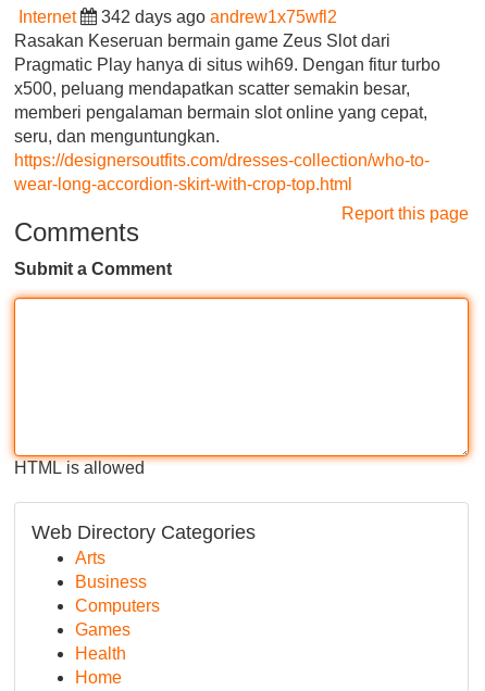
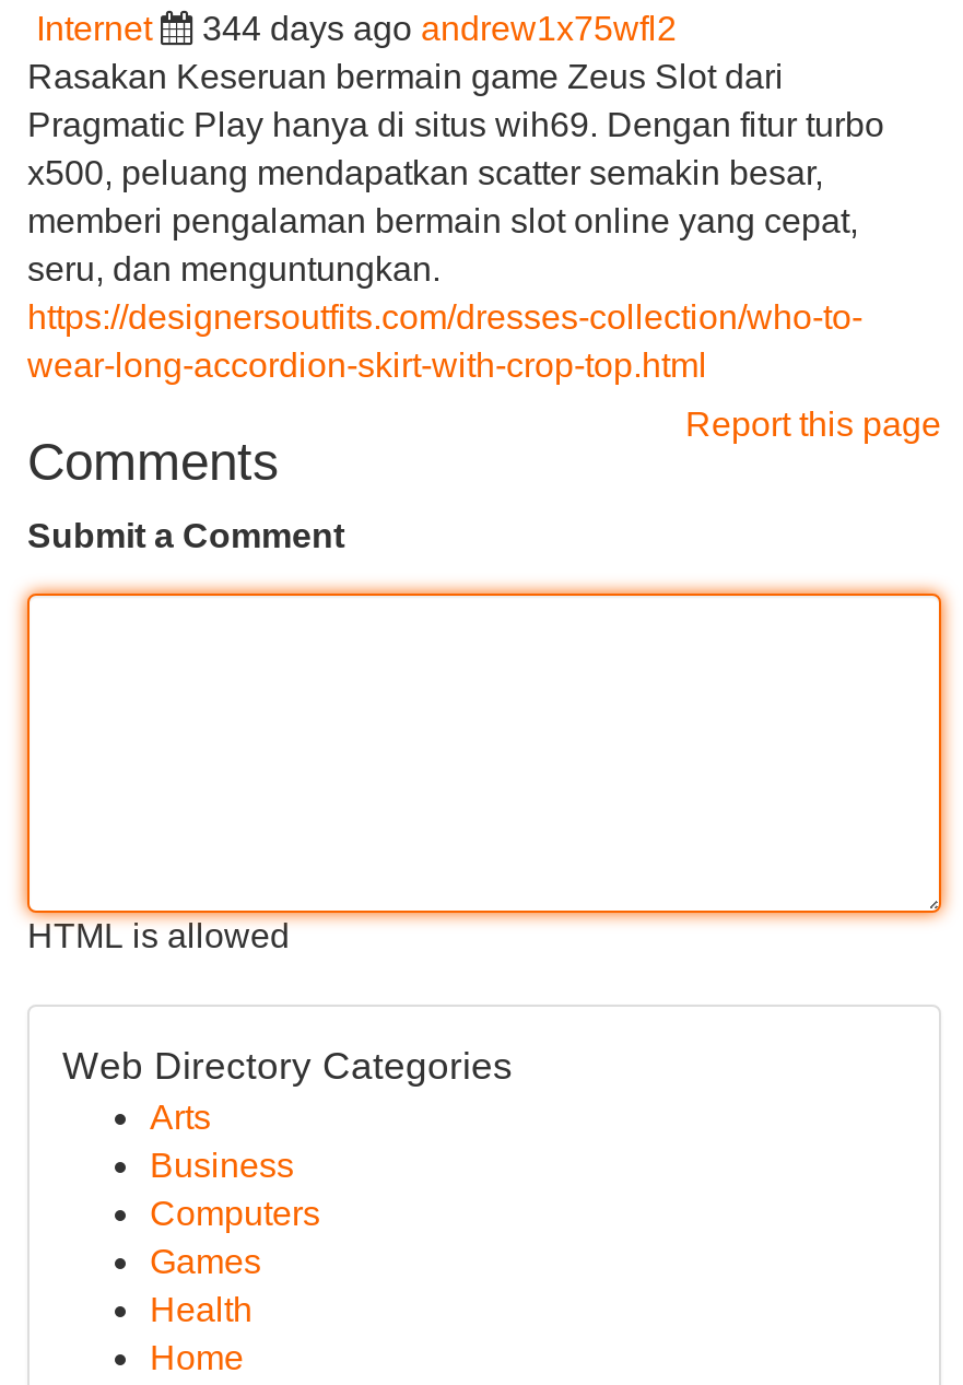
- 342 days ago andrew1x75wfl2
+ 344 days ago andrew1x75wfl2
